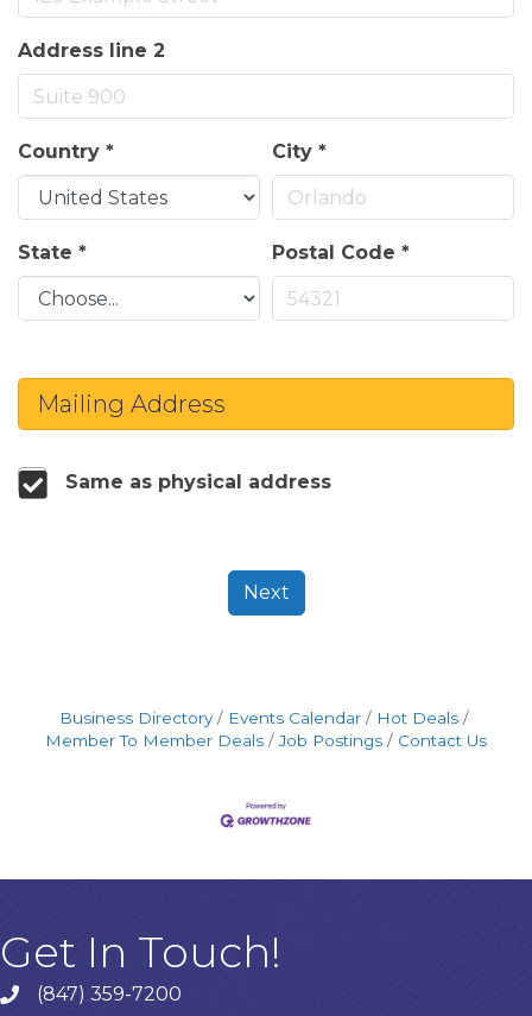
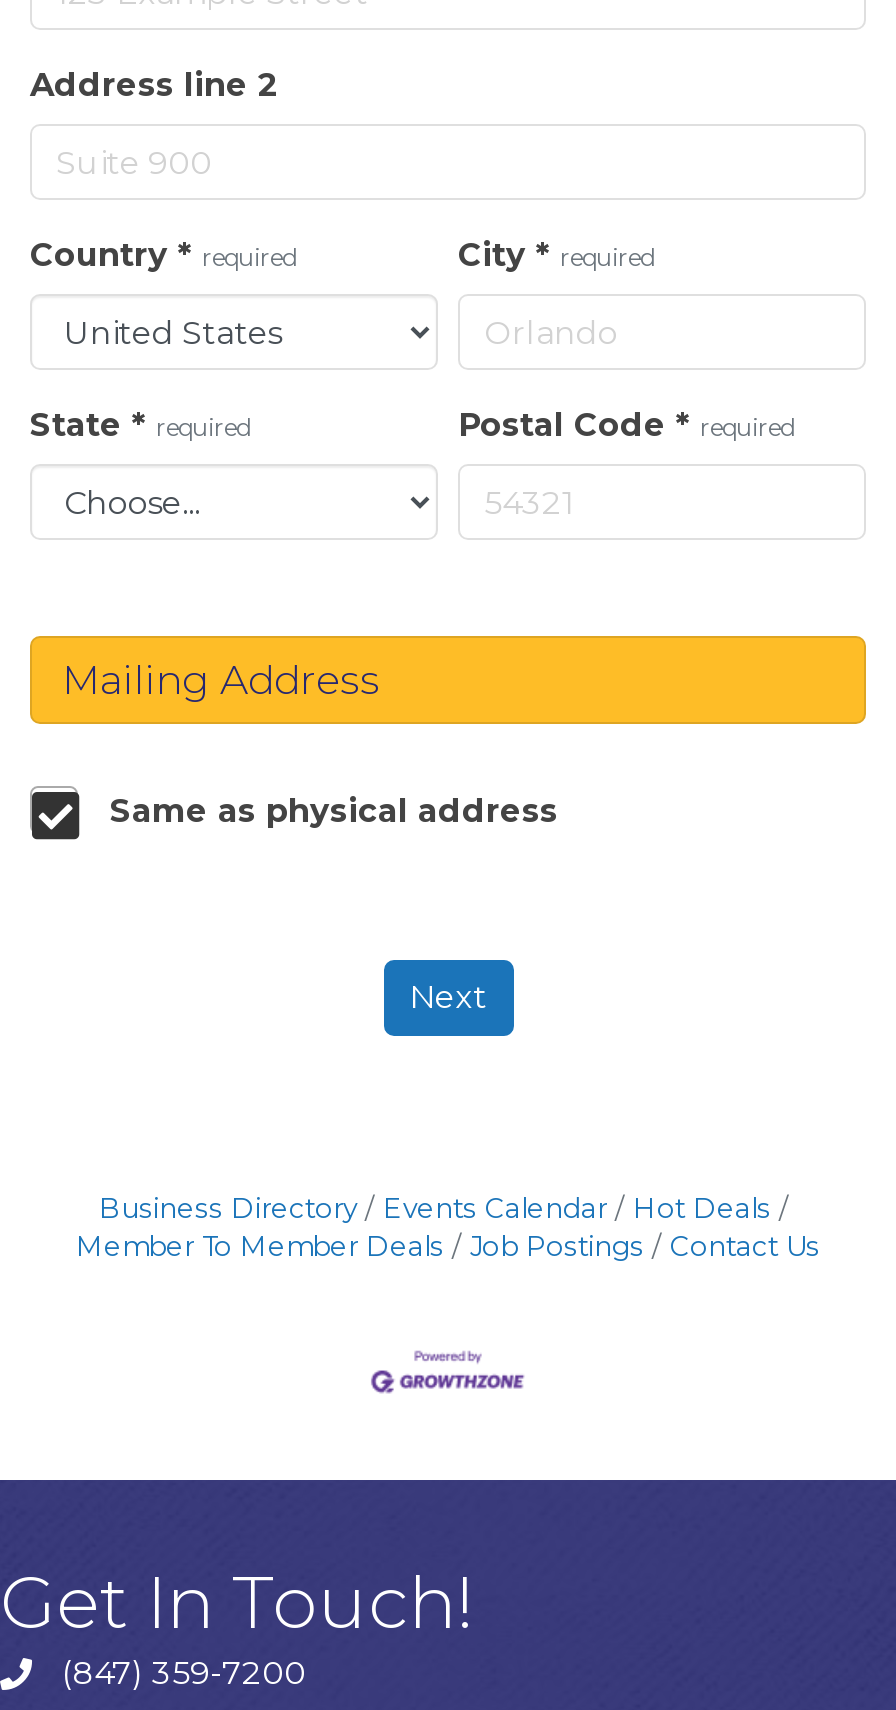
- Country *
- City *
+ Country * required
+ City * required

- State *
- Postal Code *
+ State * required
+ Postal Code * required
